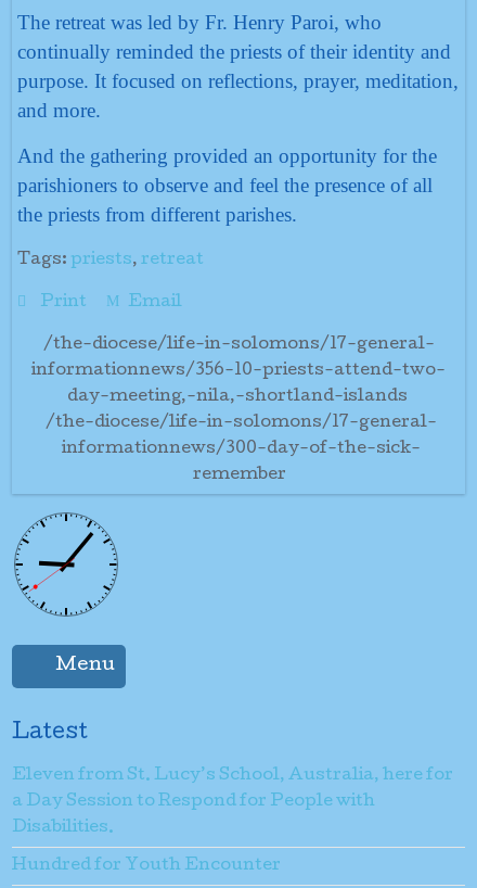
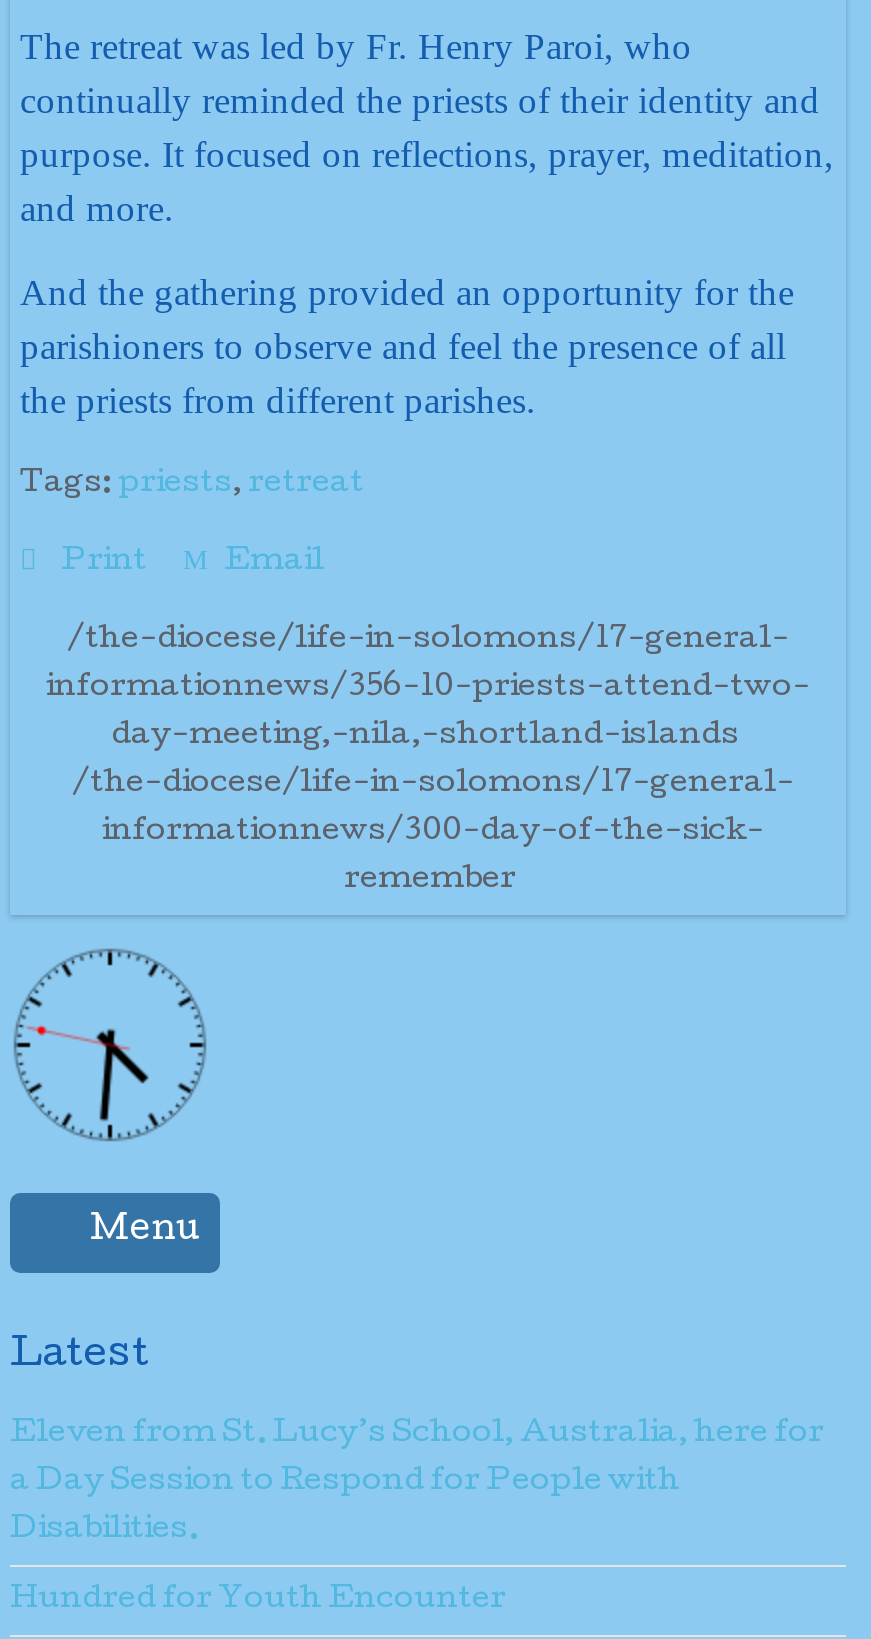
- [image]
+ [image]
